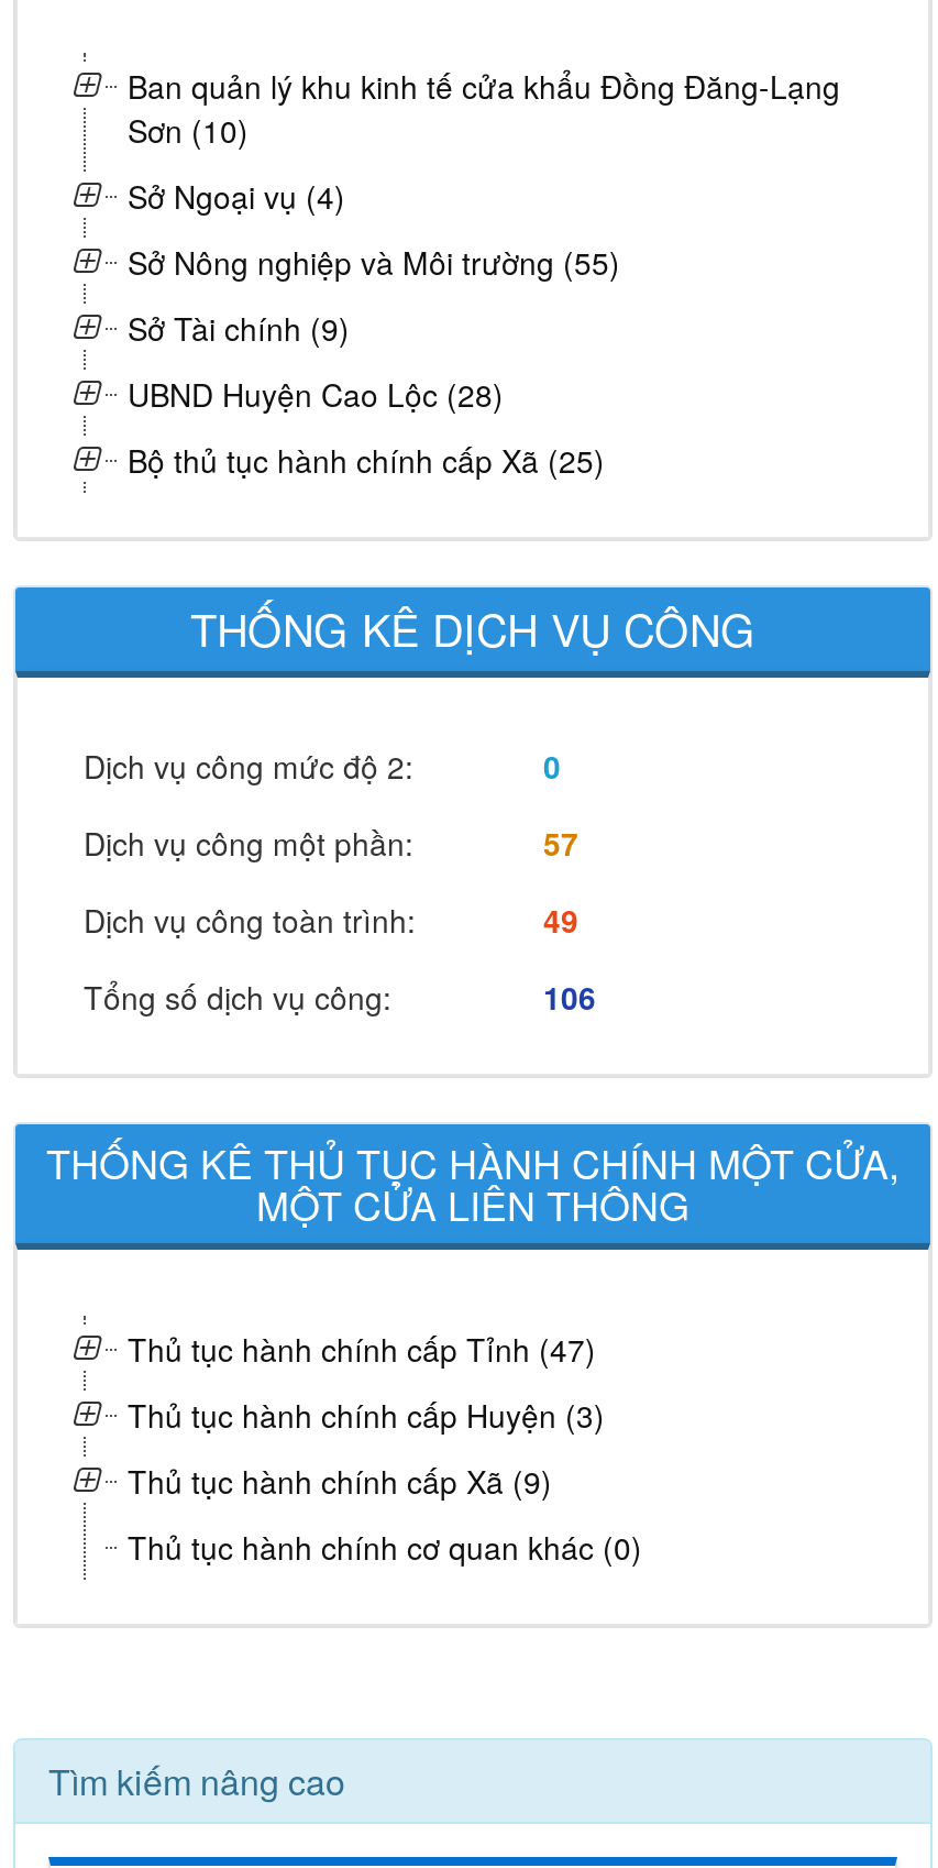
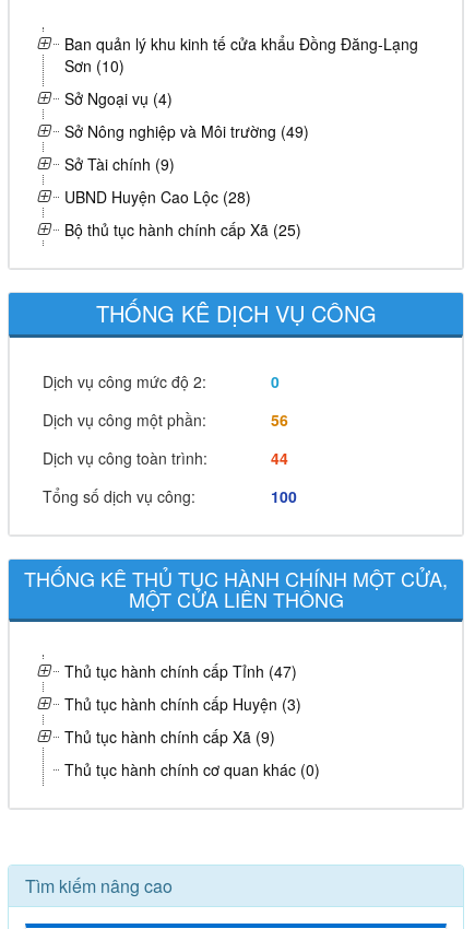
- Sở Nông nghiệp và Môi trường (55)
+ Sở Nông nghiệp và Môi trường (49)

- 57
+ 56

- 49
+ 44

- 106
+ 100
